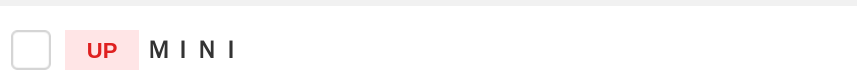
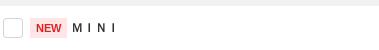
- UP
+ NEW
